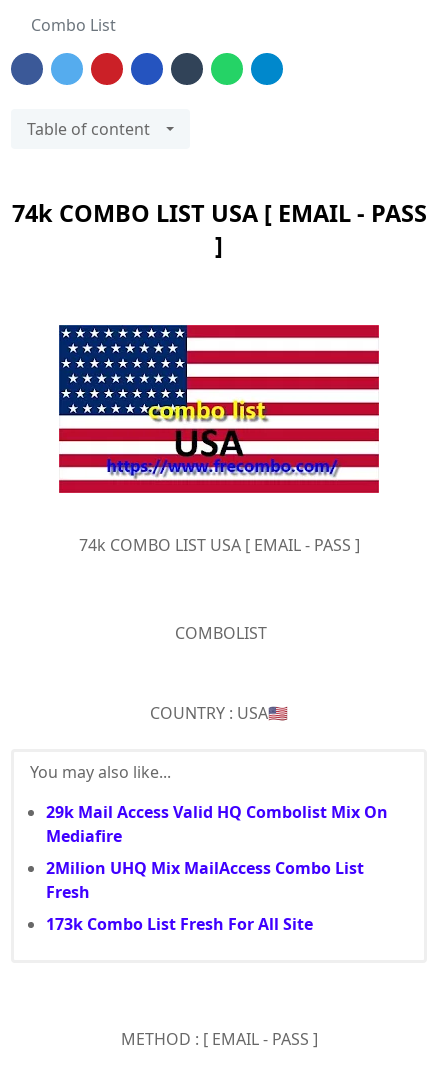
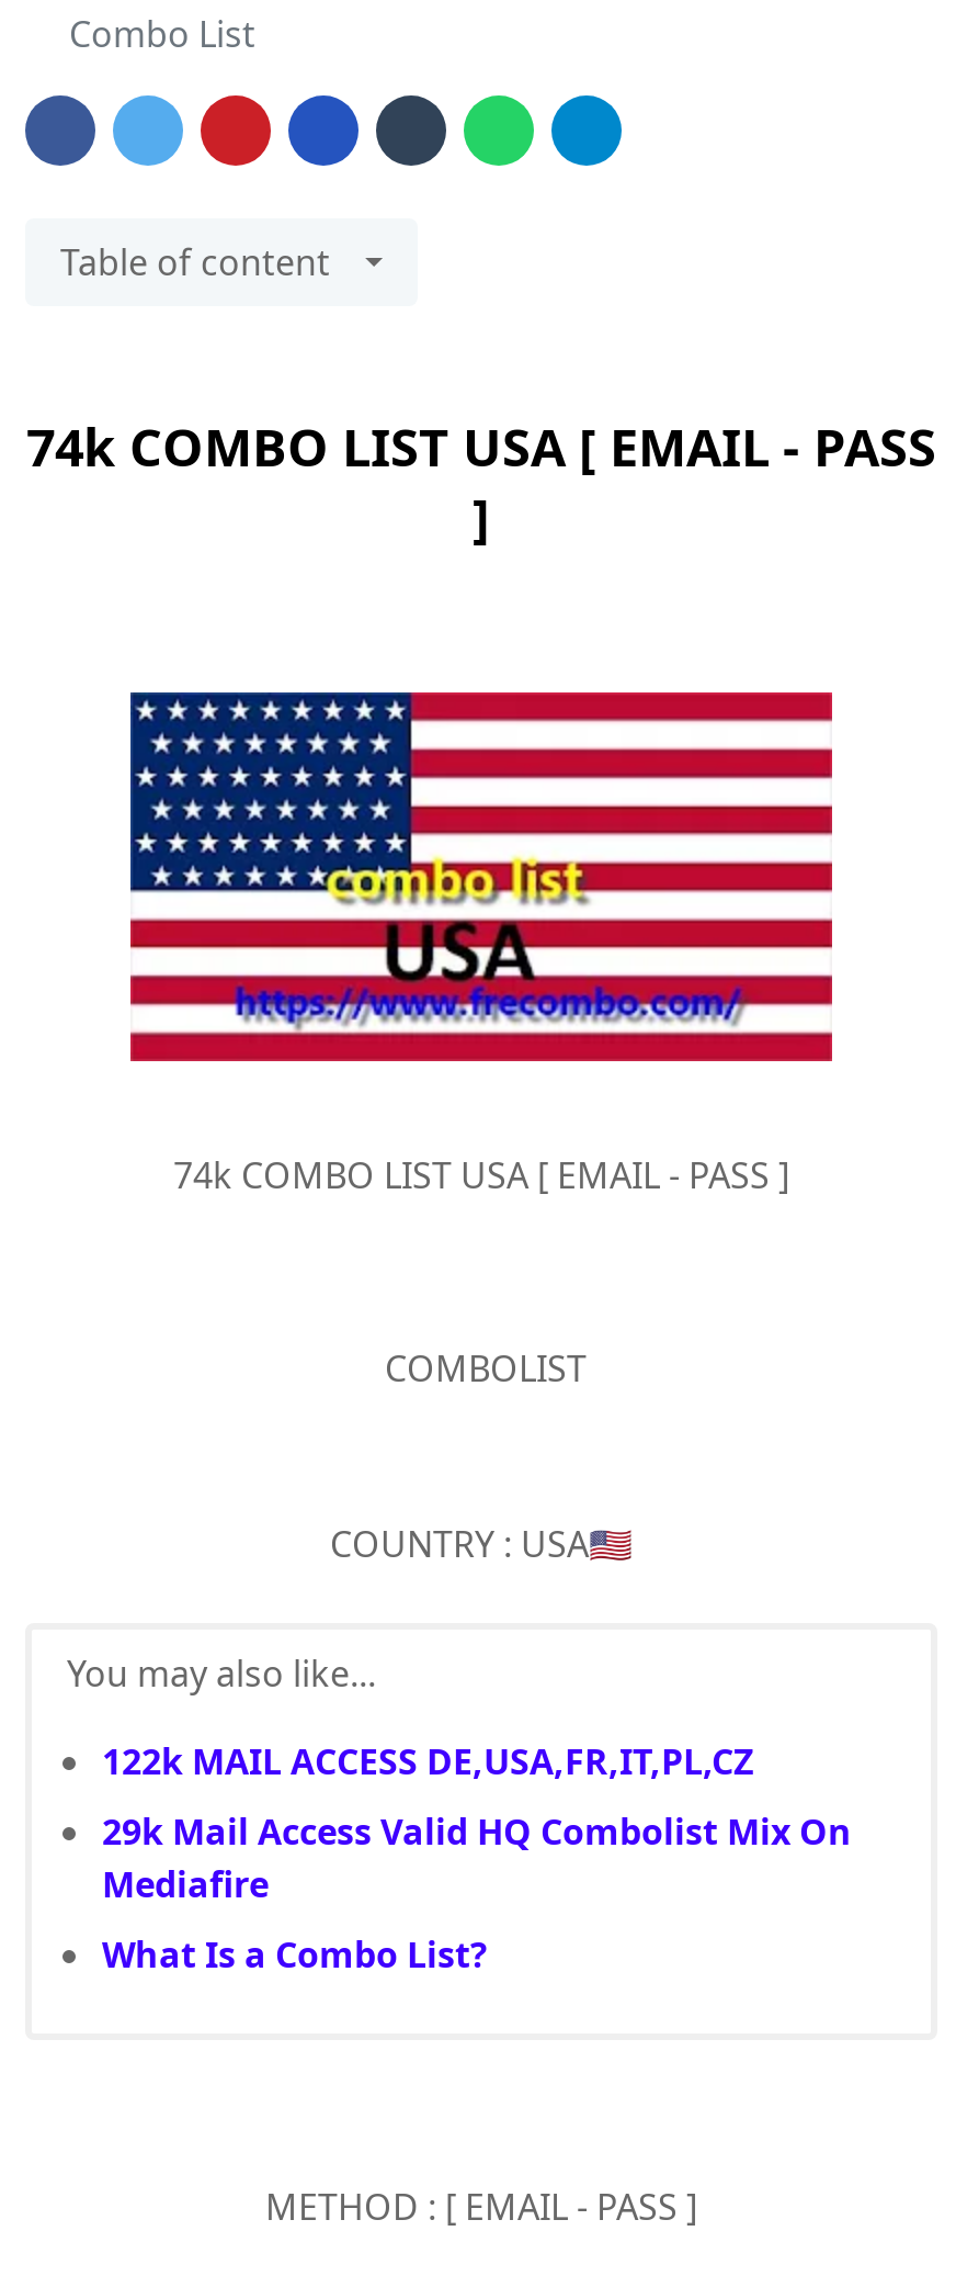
+ 122k MAIL ACCESS DE,USA,FR,IT,PL,CZ

moved down: 29k Mail Access Valid HQ Combolist Mix On | Mediafire

- 2Milion UHQ Mix MailAccess Combo List
- Fresh
- 173k Combo List Fresh For All Site
+ What Is a Combo List?
